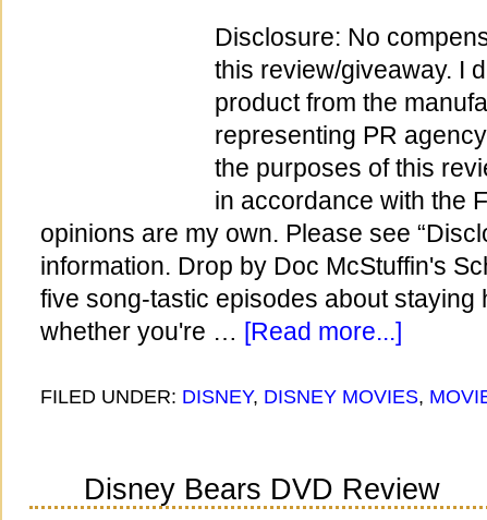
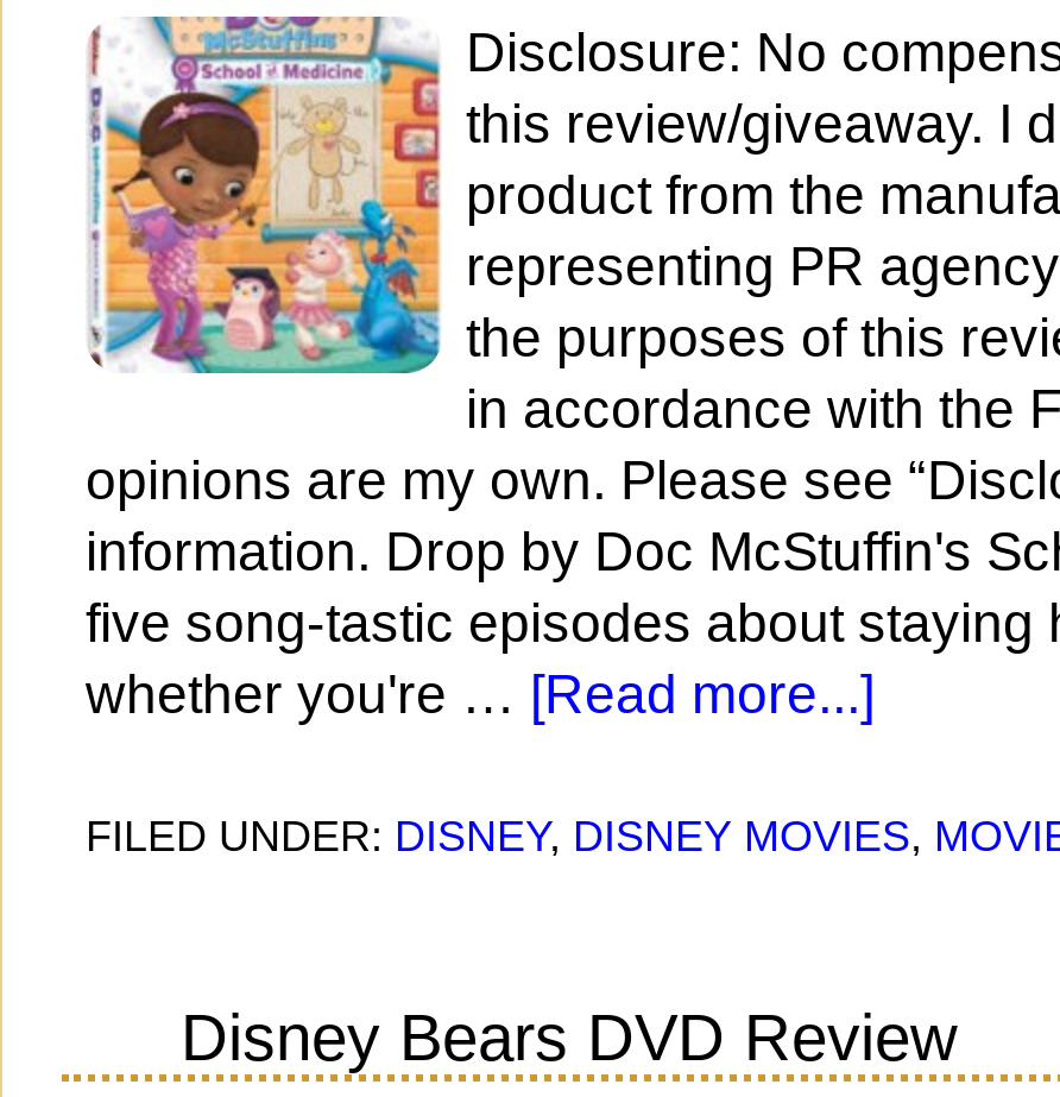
+ [image]
